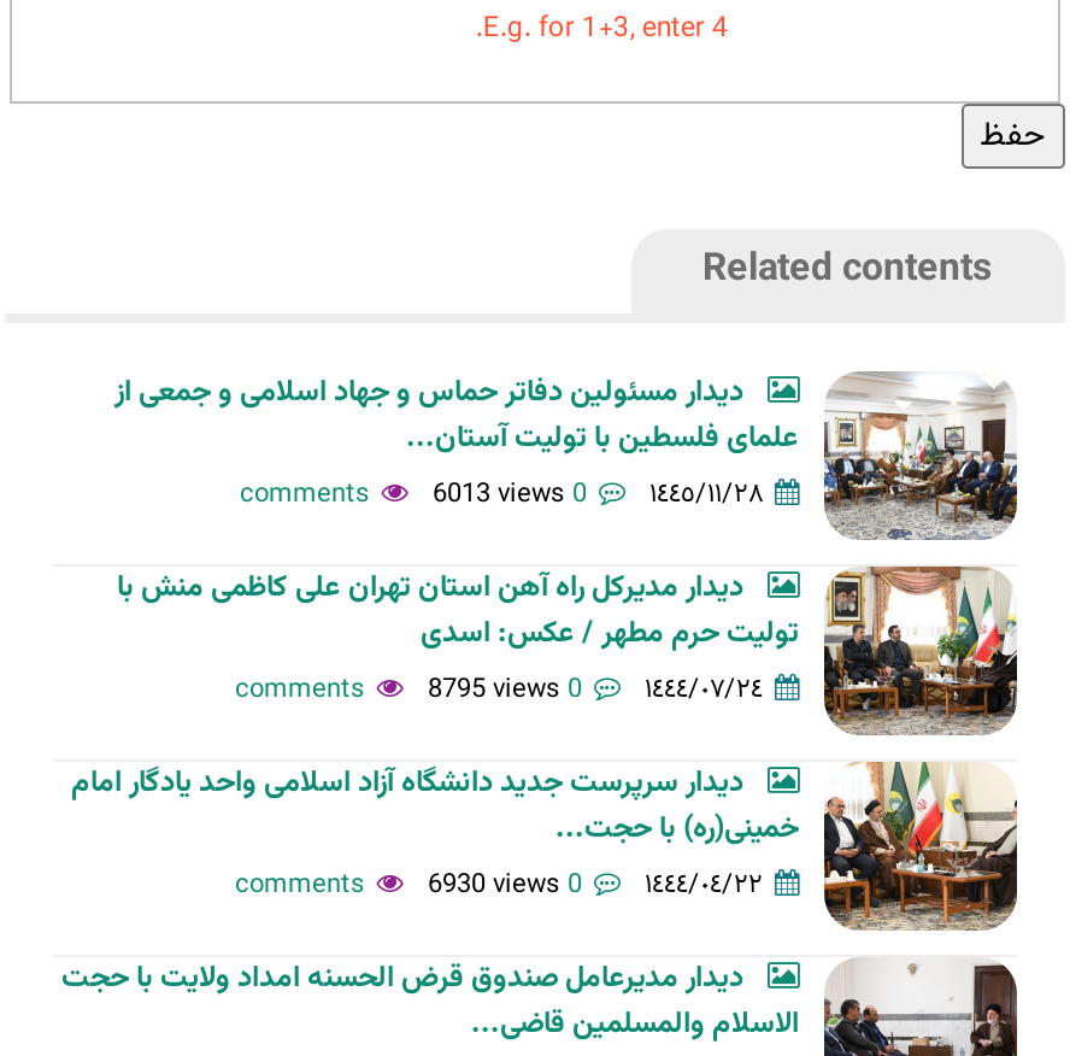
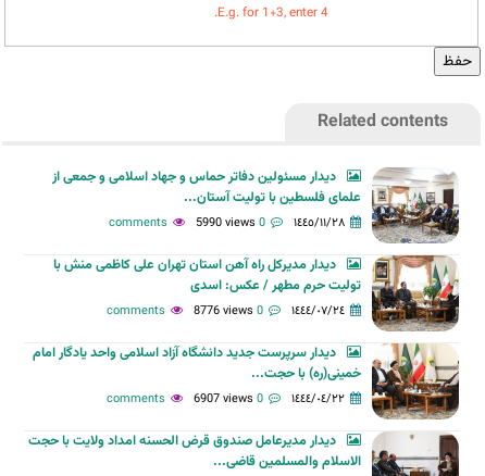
- 6013 views
+ 5990 views

- 8795 views
+ 8776 views

- 6930 views
+ 6907 views
